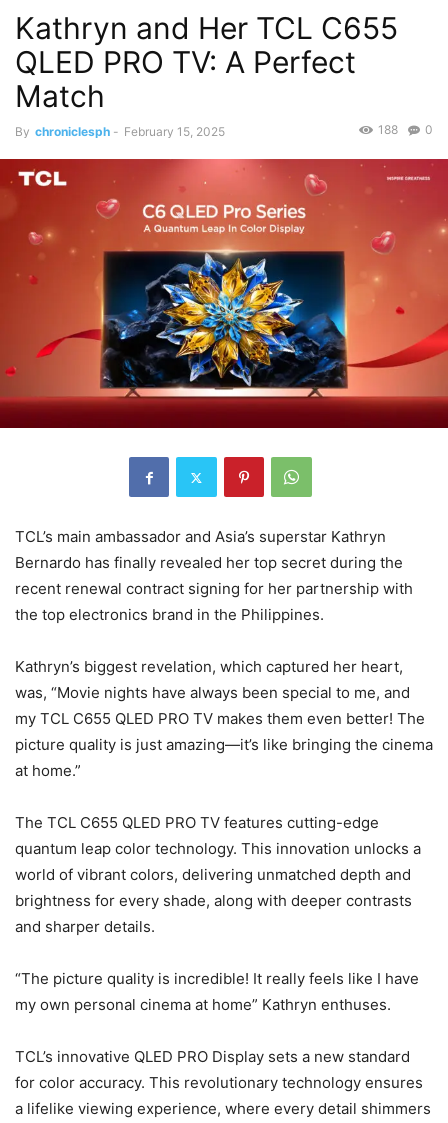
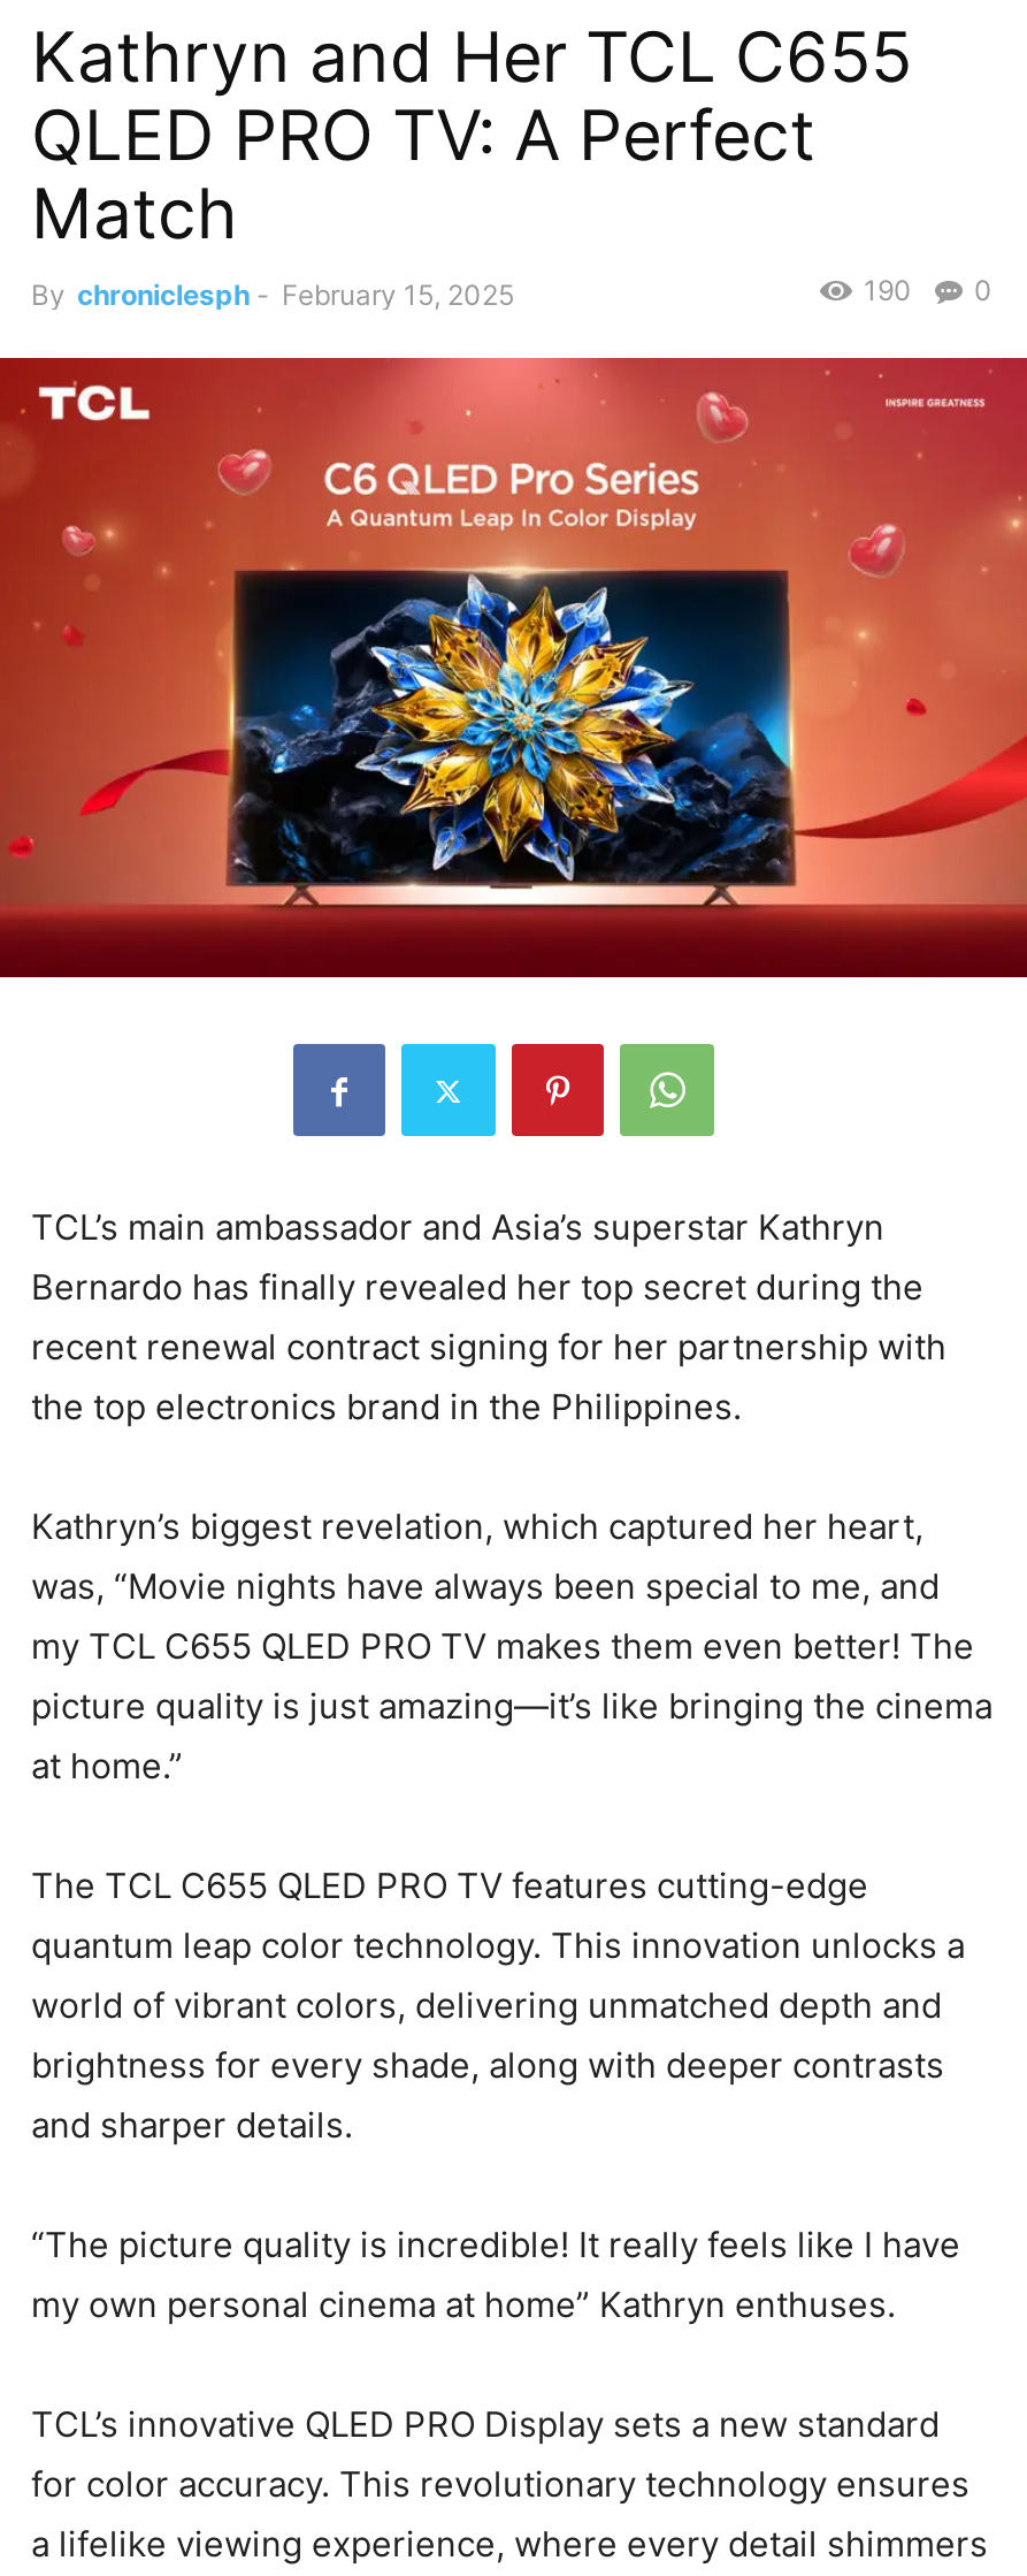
- 188 0
+ 190 0
